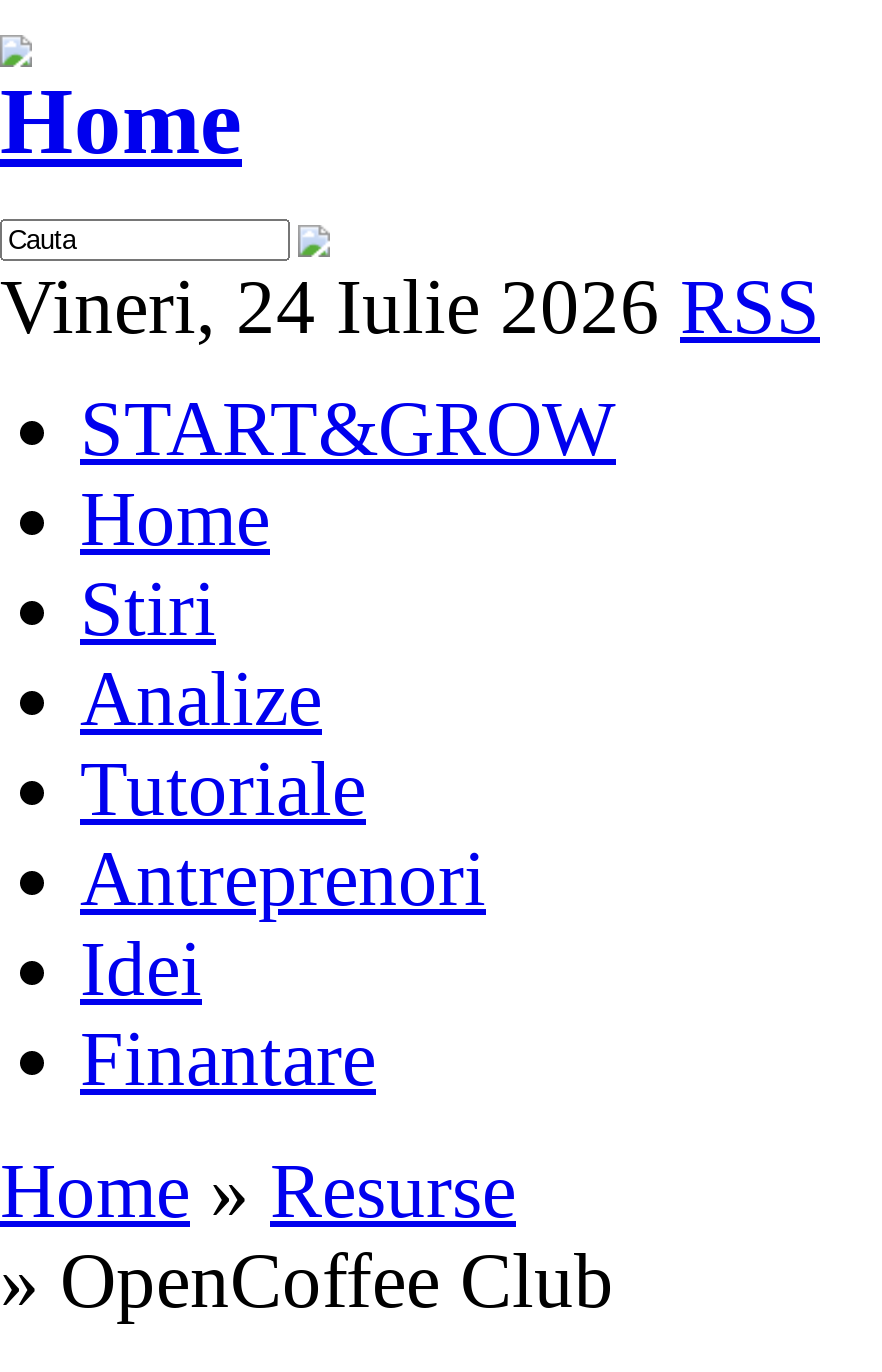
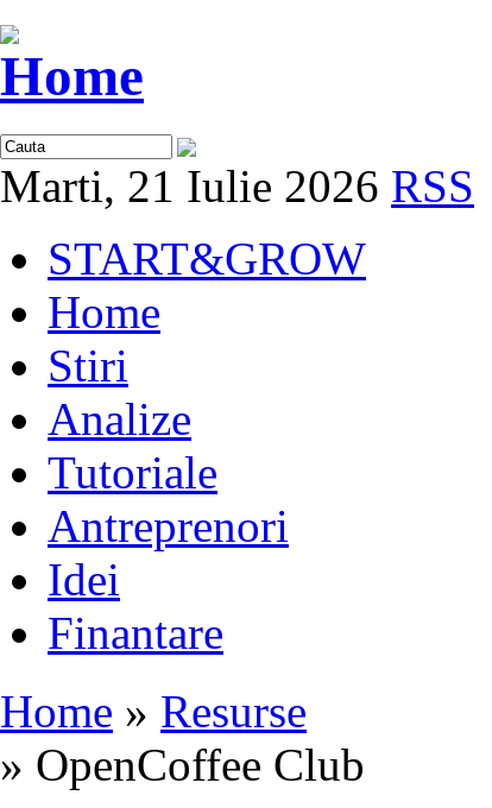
- Vineri, 24 Iulie 2026 RSS
+ Marti, 21 Iulie 2026 RSS
